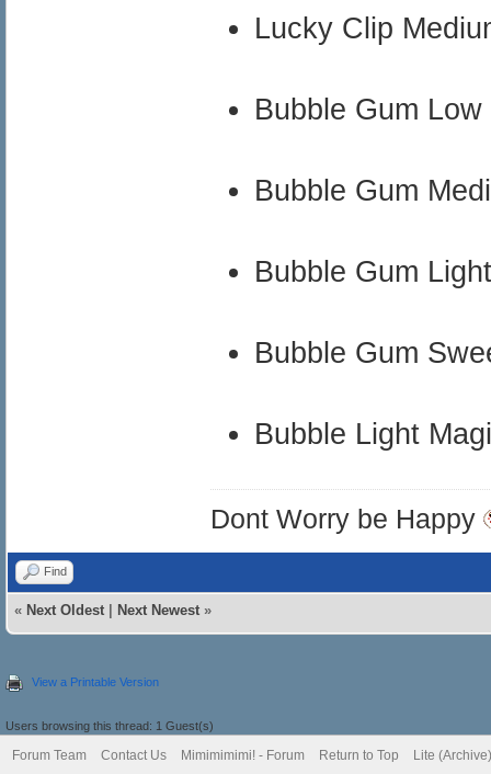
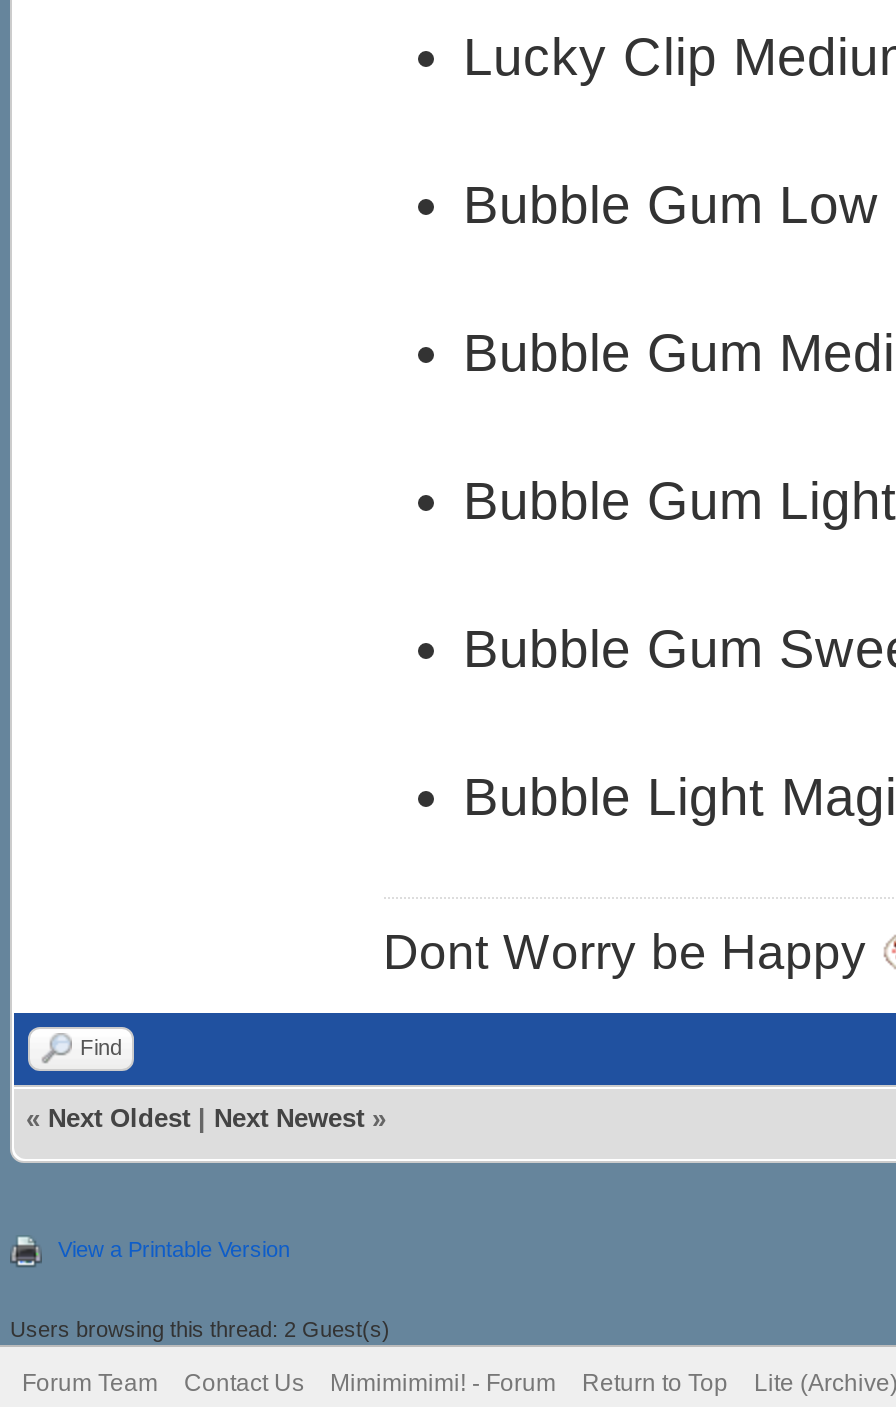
- Users browsing this thread: 1 Guest(s)
+ Users browsing this thread: 2 Guest(s)
